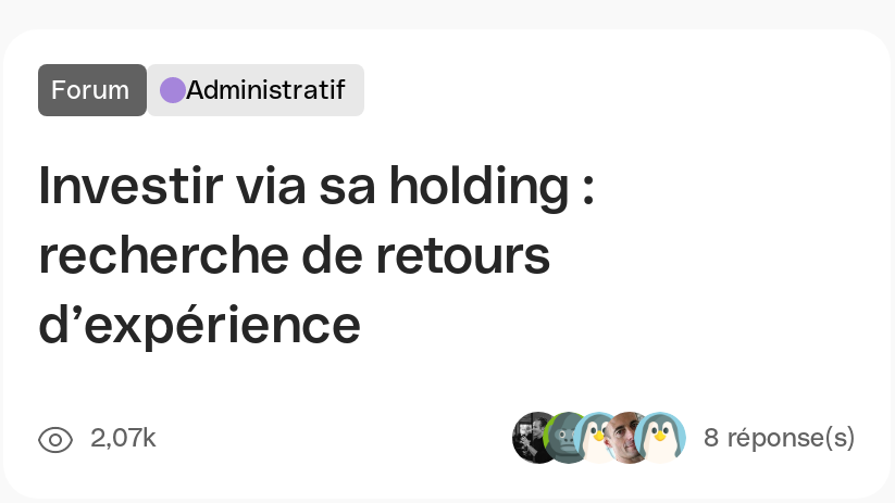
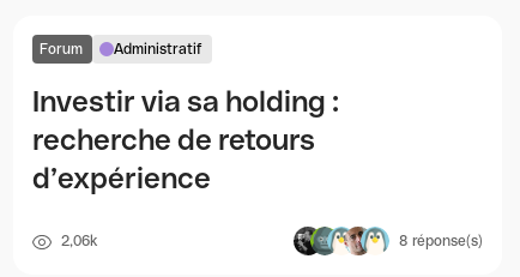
- 2,07k
+ 2,06k
